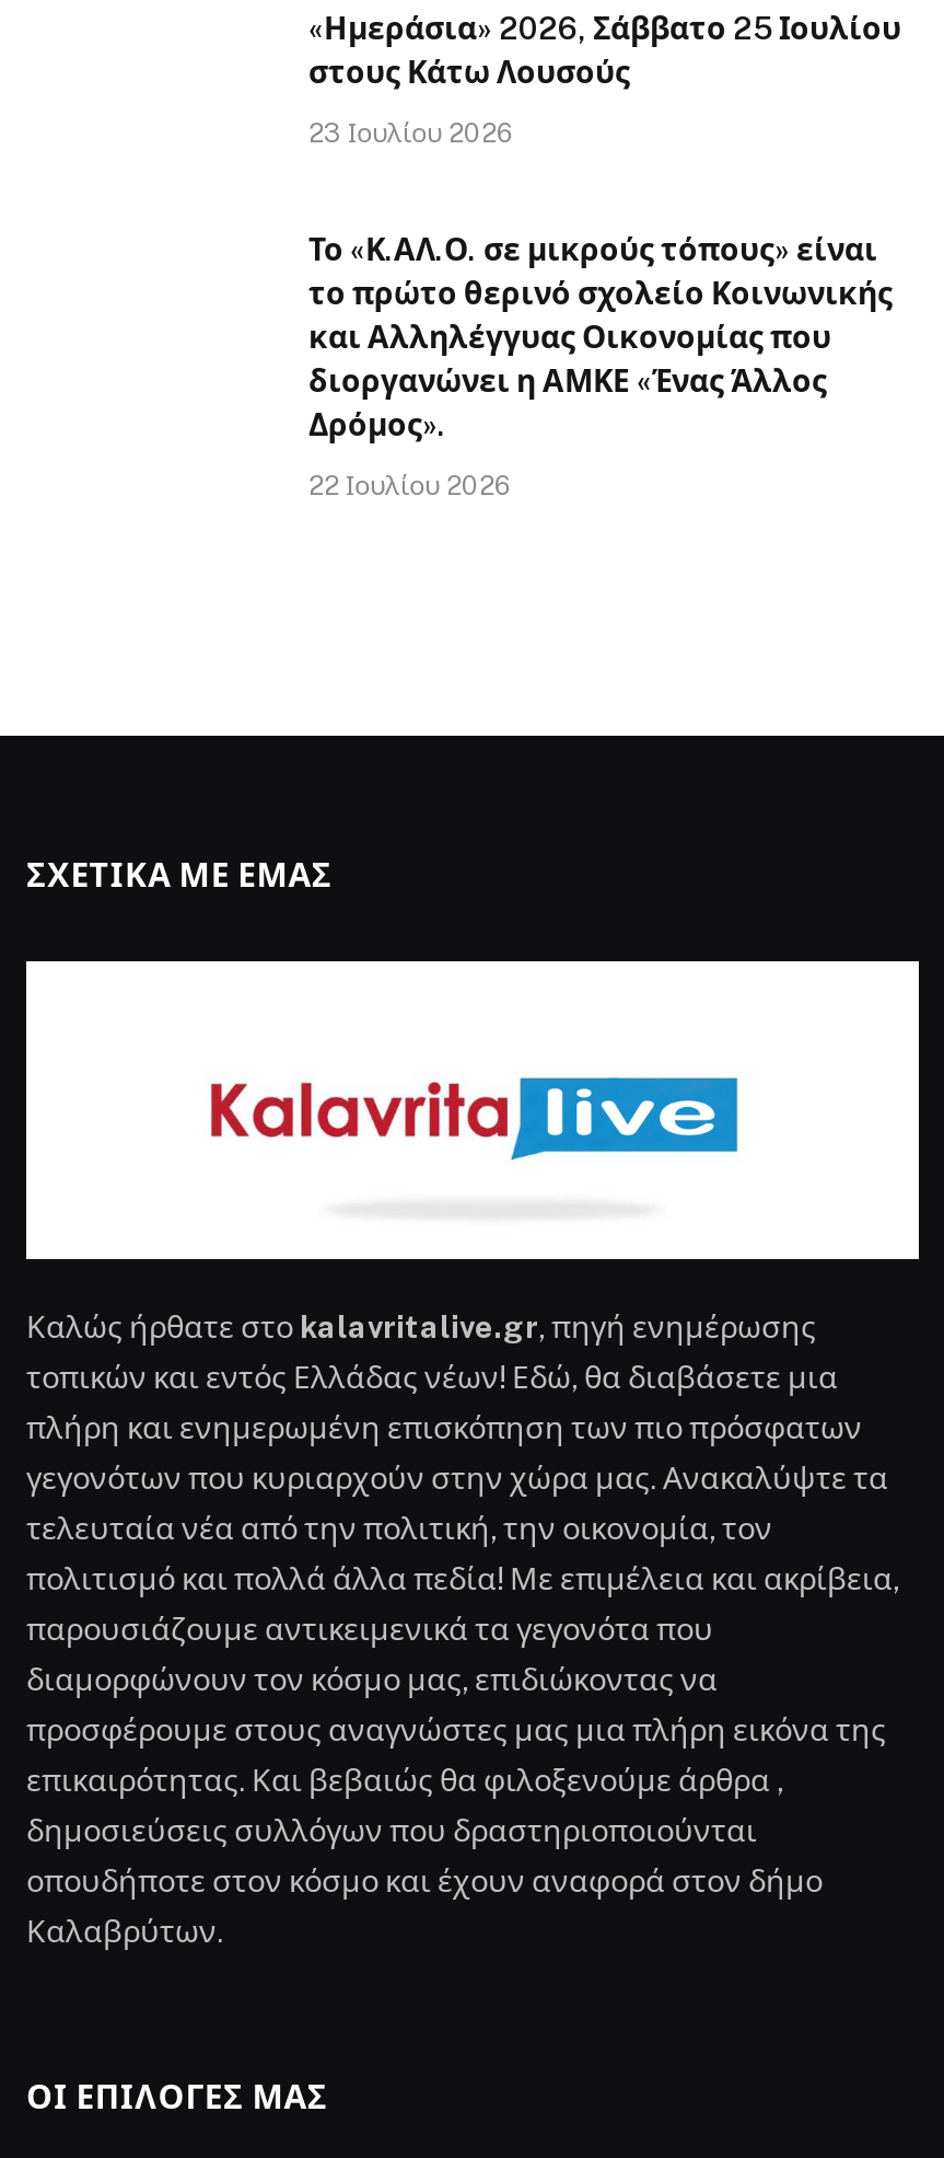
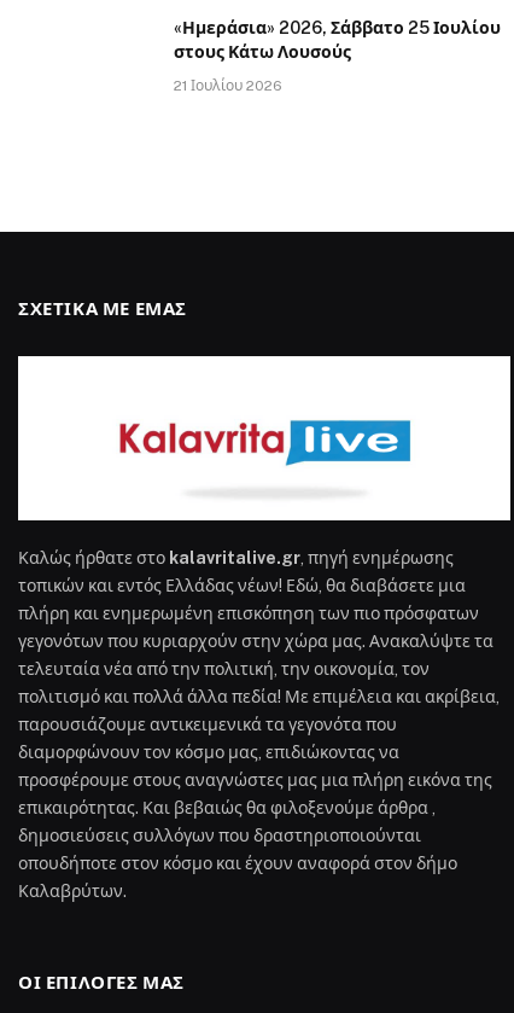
- 23 Ιουλίου 2026
- Το «Κ.ΑΛ.Ο. σε μικρούς τόπους» είναι
- το πρώτο θερινό σχολείο Κοινωνικής
- και Αλληλέγγυας Οικονομίας που
- διοργανώνει η ΑΜΚΕ «Ένας Άλλος
- Δρόμος».
- 22 Ιουλίου 2026
+ 21 Ιουλίου 2026
